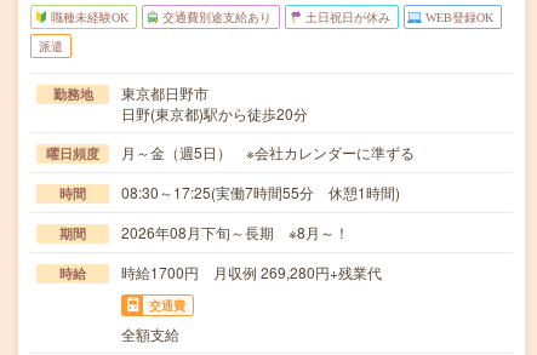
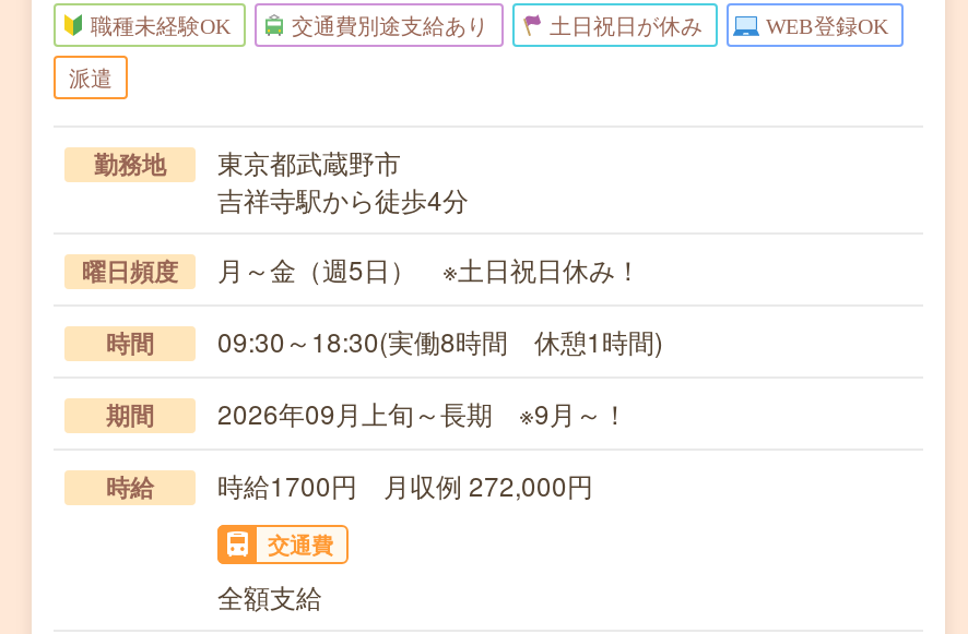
- 東京都日野市
- 日野(東京都)駅から徒歩20分
+ 東京都武蔵野市
+ 吉祥寺駅から徒歩4分

- 月～金（週5日） ※会社カレンダーに準ずる
+ 月～金（週5日） ※土日祝日休み！

- 08:30～17:25(実働7時間55分 休憩1時間)
+ 09:30～18:30(実働8時間 休憩1時間)

- 2026年08月下旬～長期 ※8月～！
+ 2026年09月上旬～長期 ※9月～！

- 時給1700円 月収例 269,280円+残業代
+ 時給1700円 月収例 272,000円
